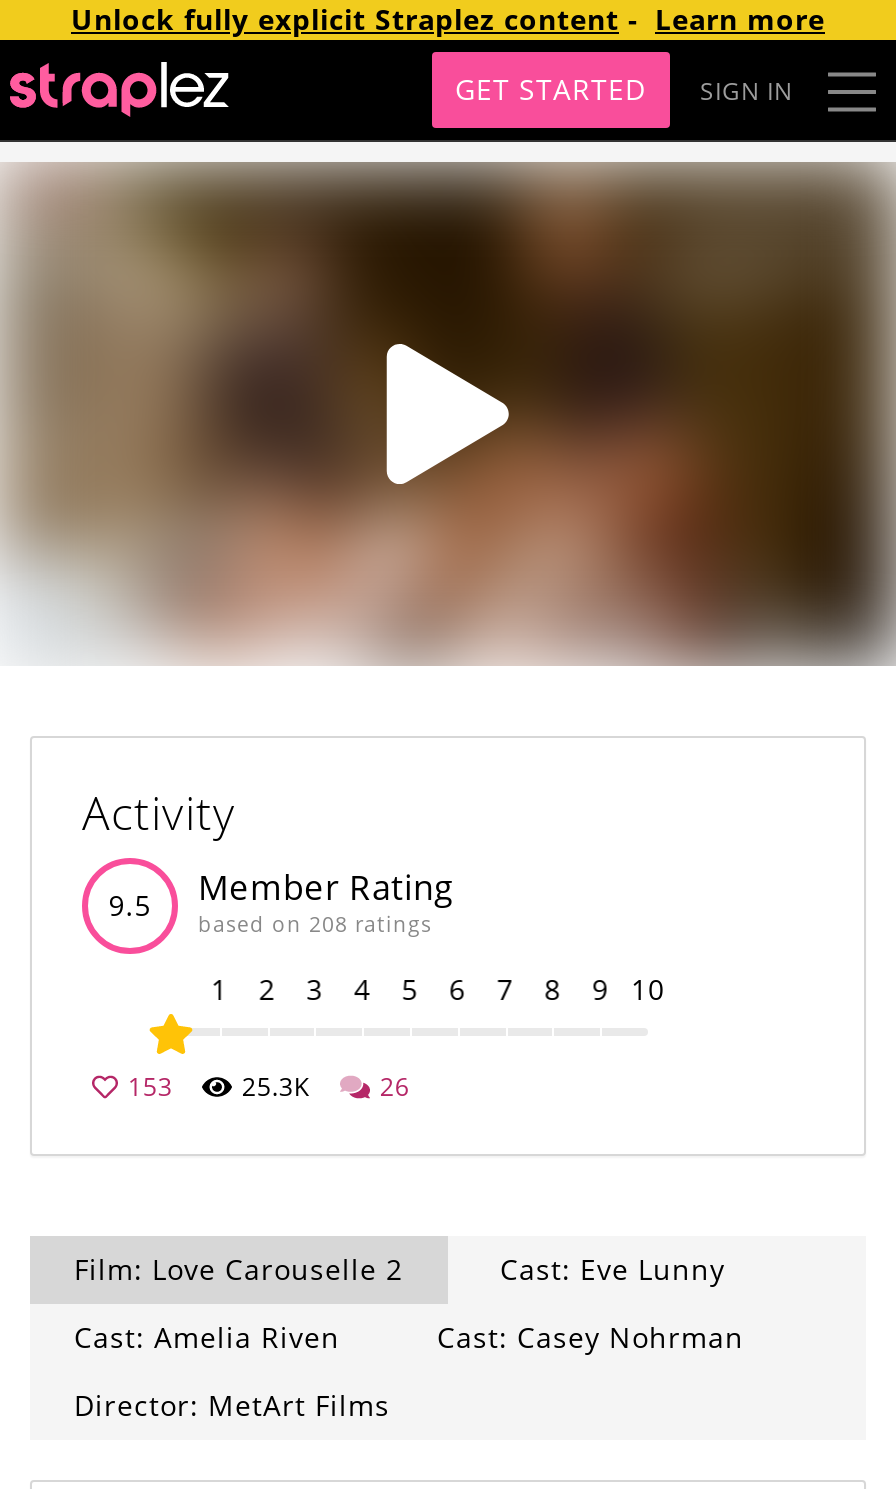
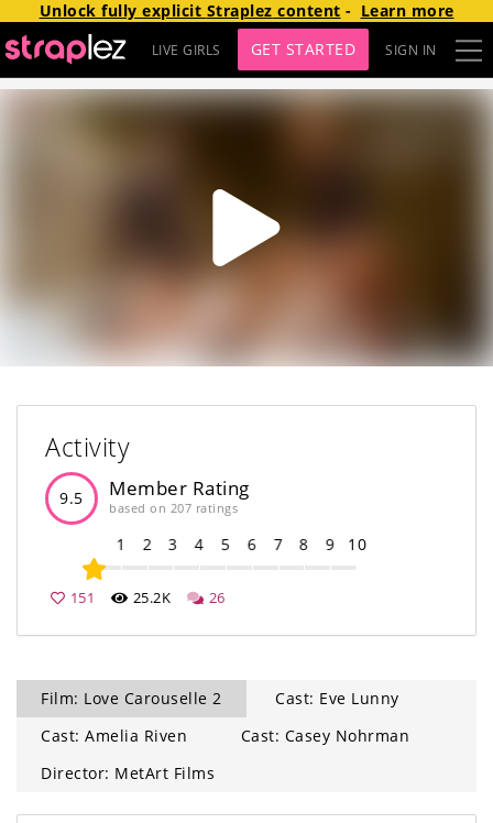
+ LIVE GIRLS

- based on 208 ratings
+ based on 207 ratings

- 153
- 25.3K
+ 151
+ 25.2K
